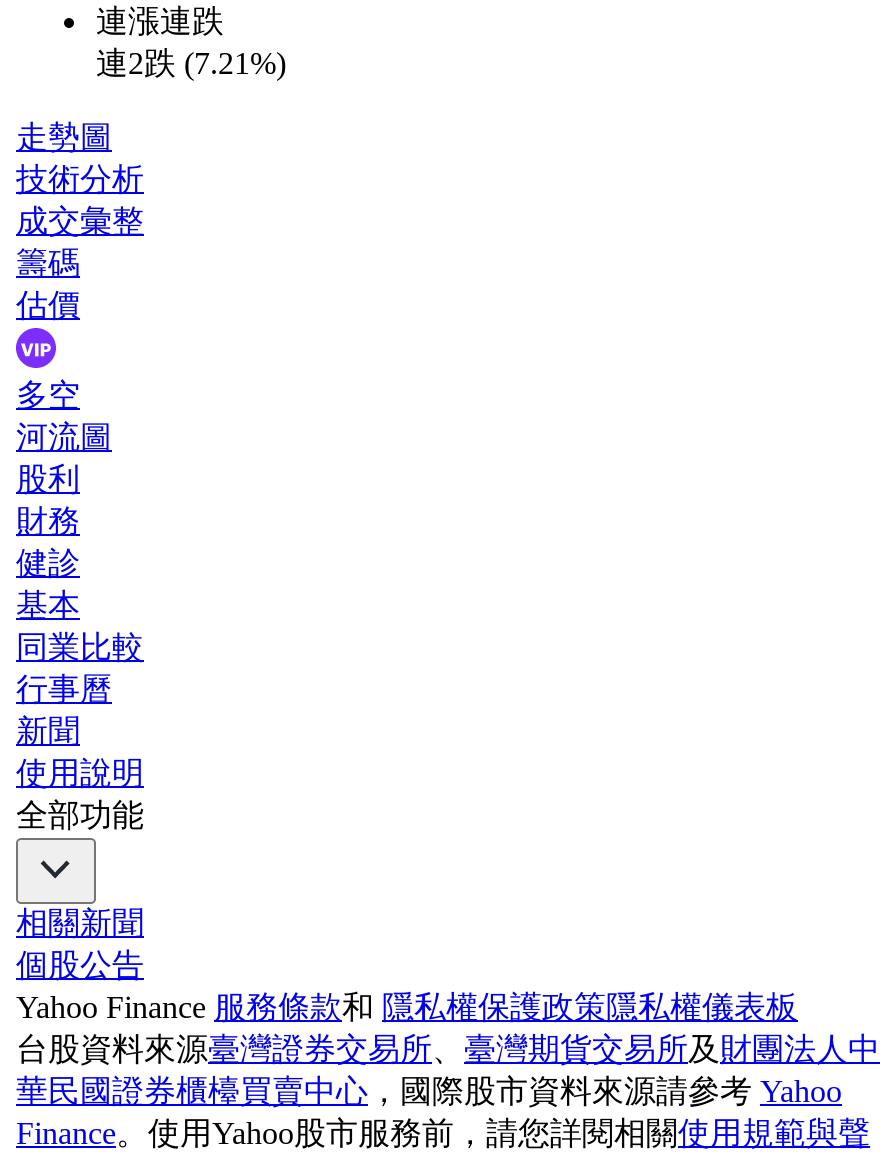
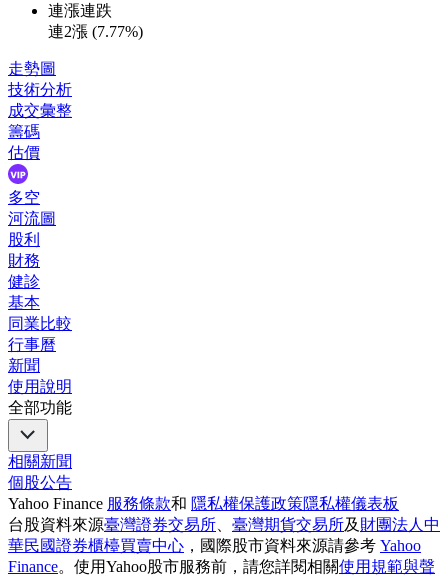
- 連2跌 (7.21%)
+ 連2漲 (7.77%)
